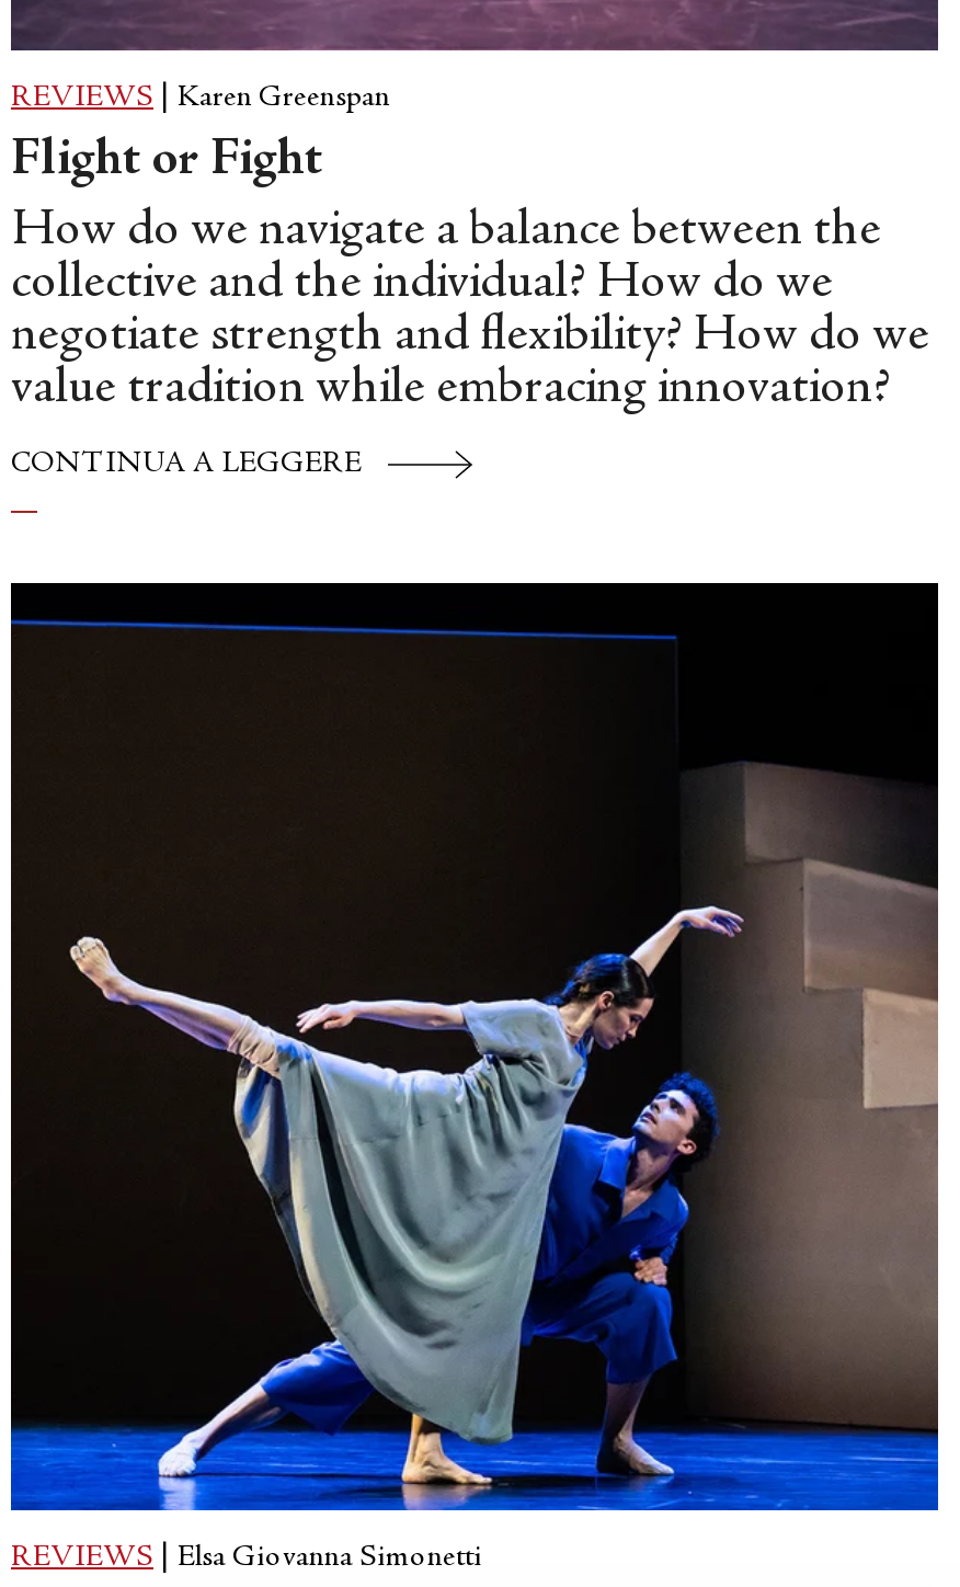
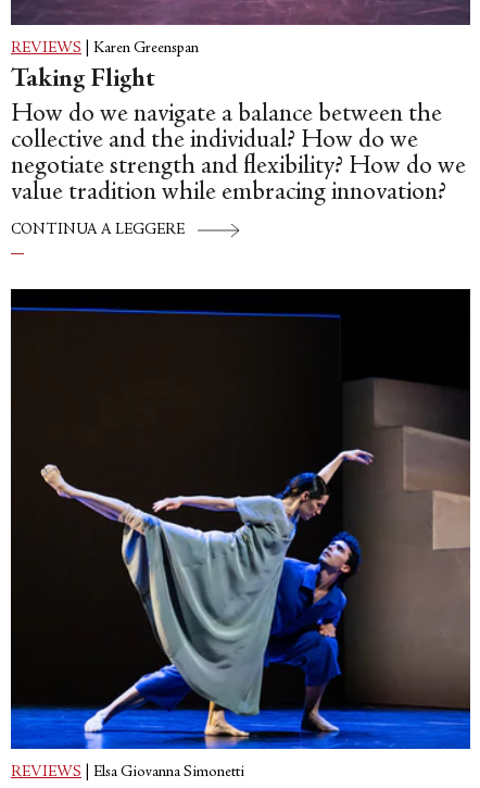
- Flight or Fight
+ Taking Flight
